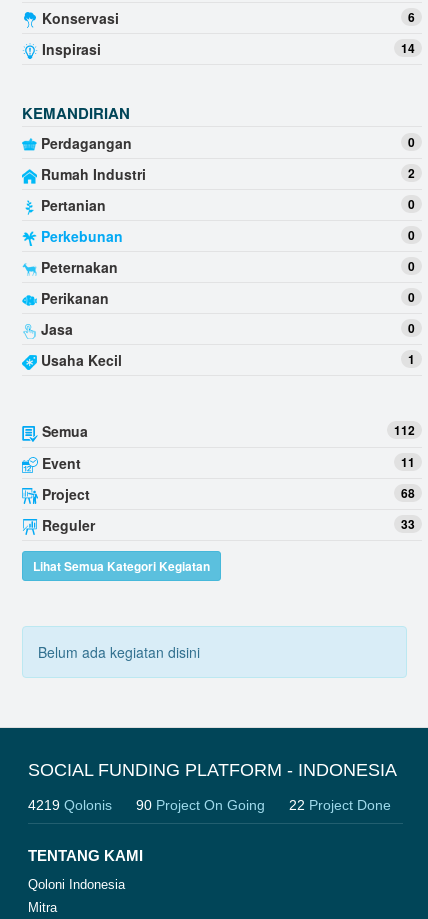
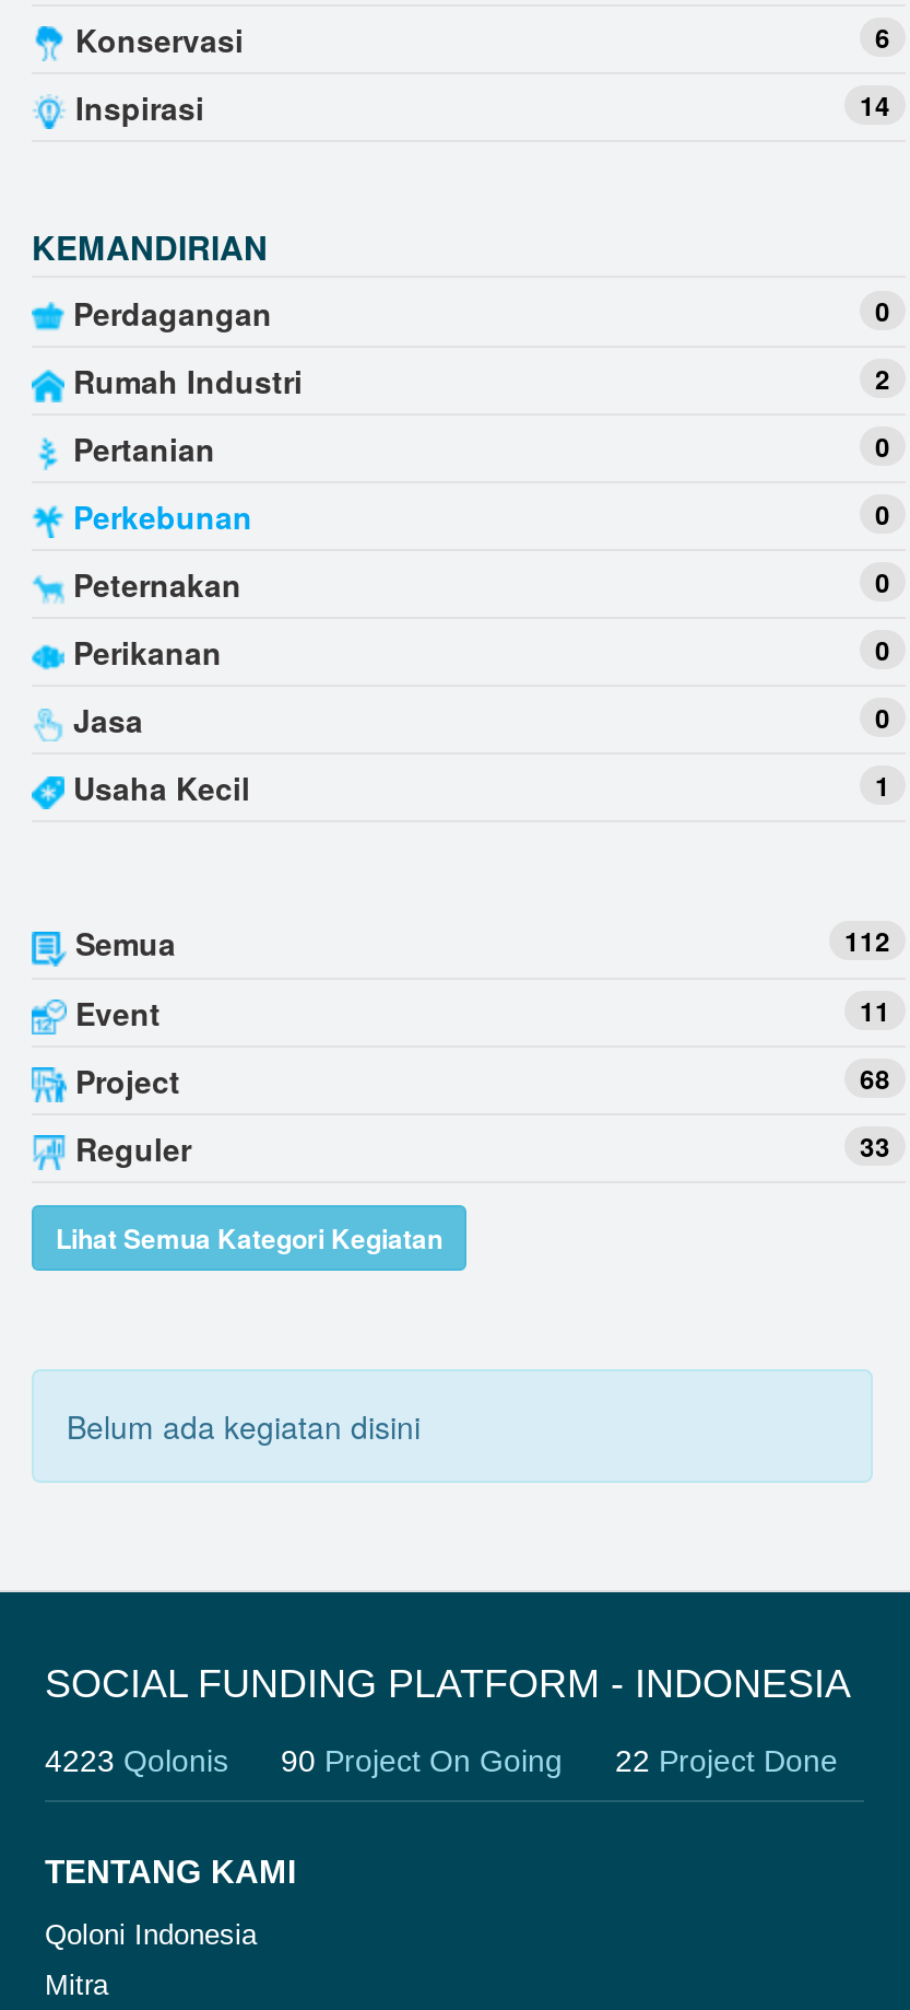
- 4219 Qolonis 90 Project On Going 22 Project Done
+ 4223 Qolonis 90 Project On Going 22 Project Done
